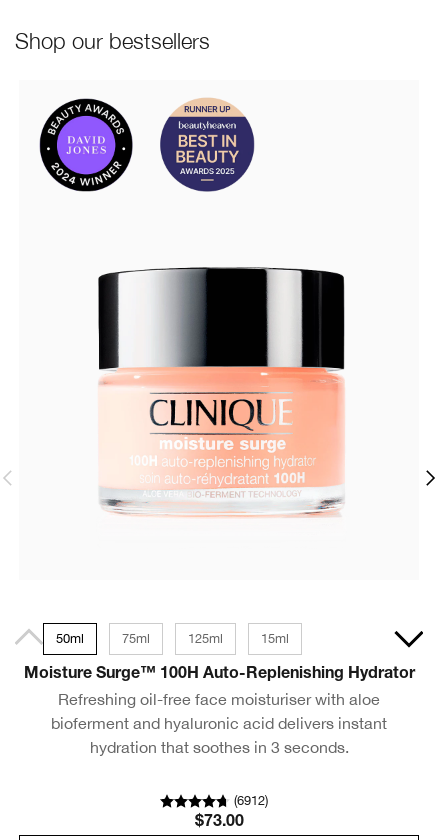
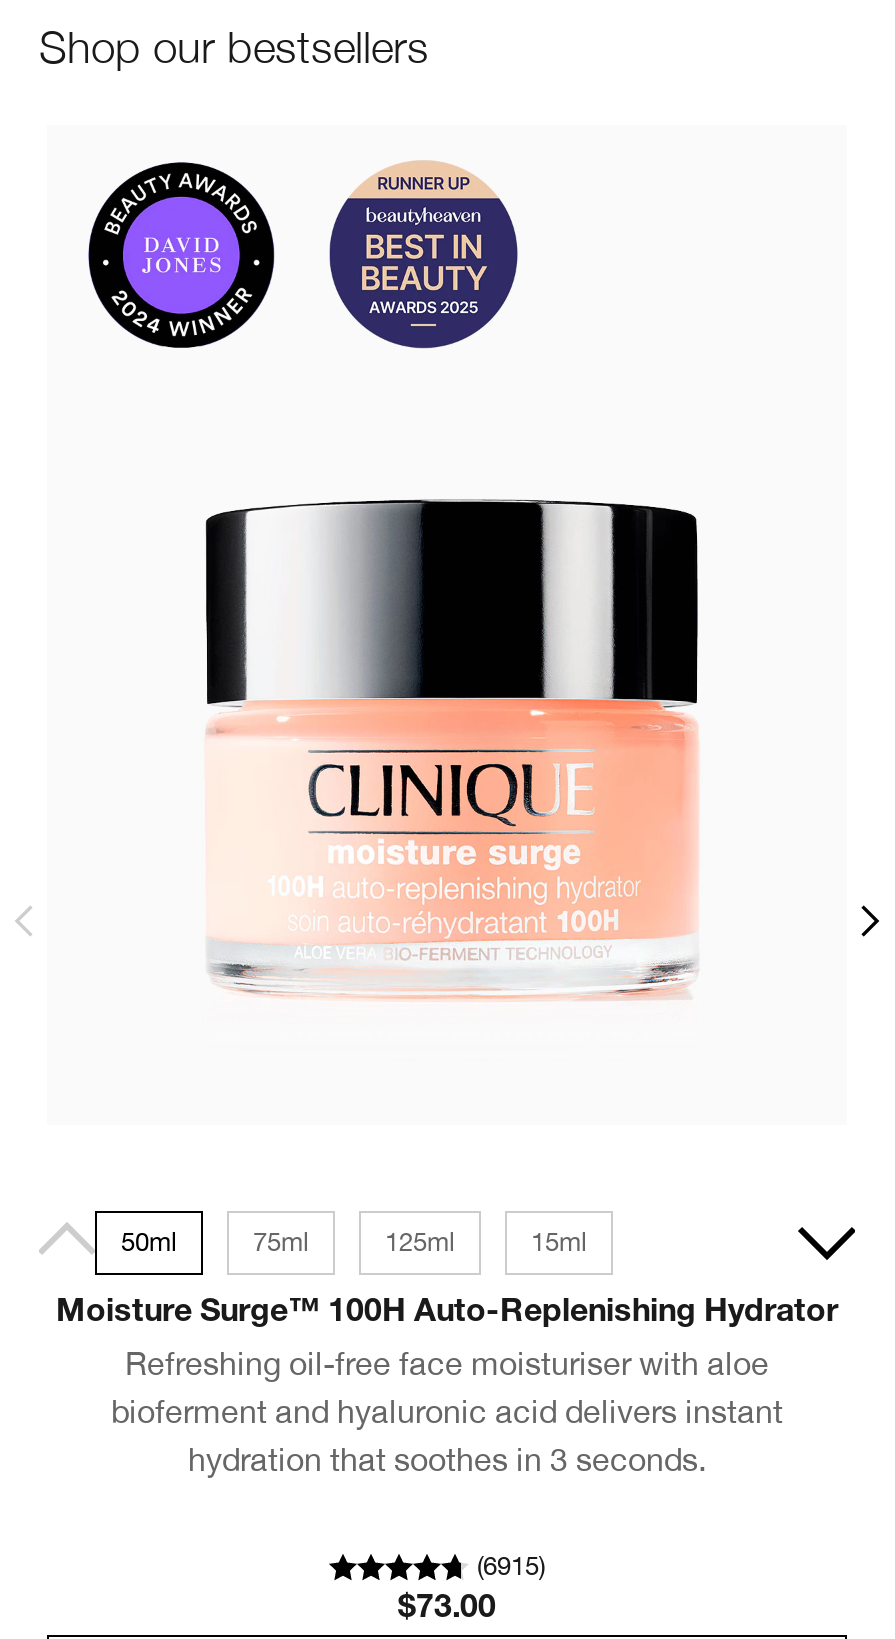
- (6912)
+ (6915)
